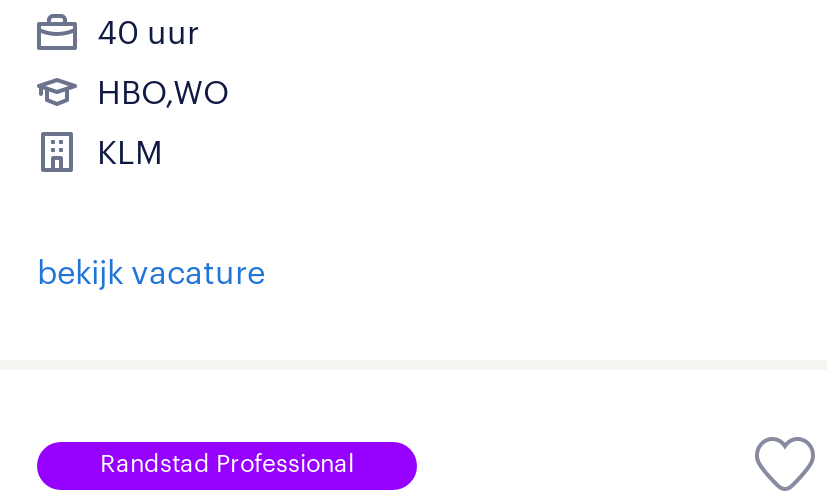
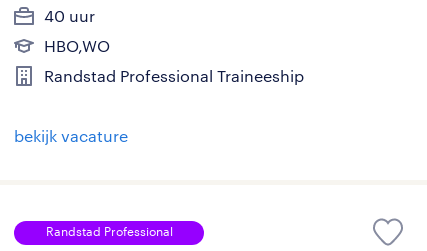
- KLM
+ Randstad Professional Traineeship
